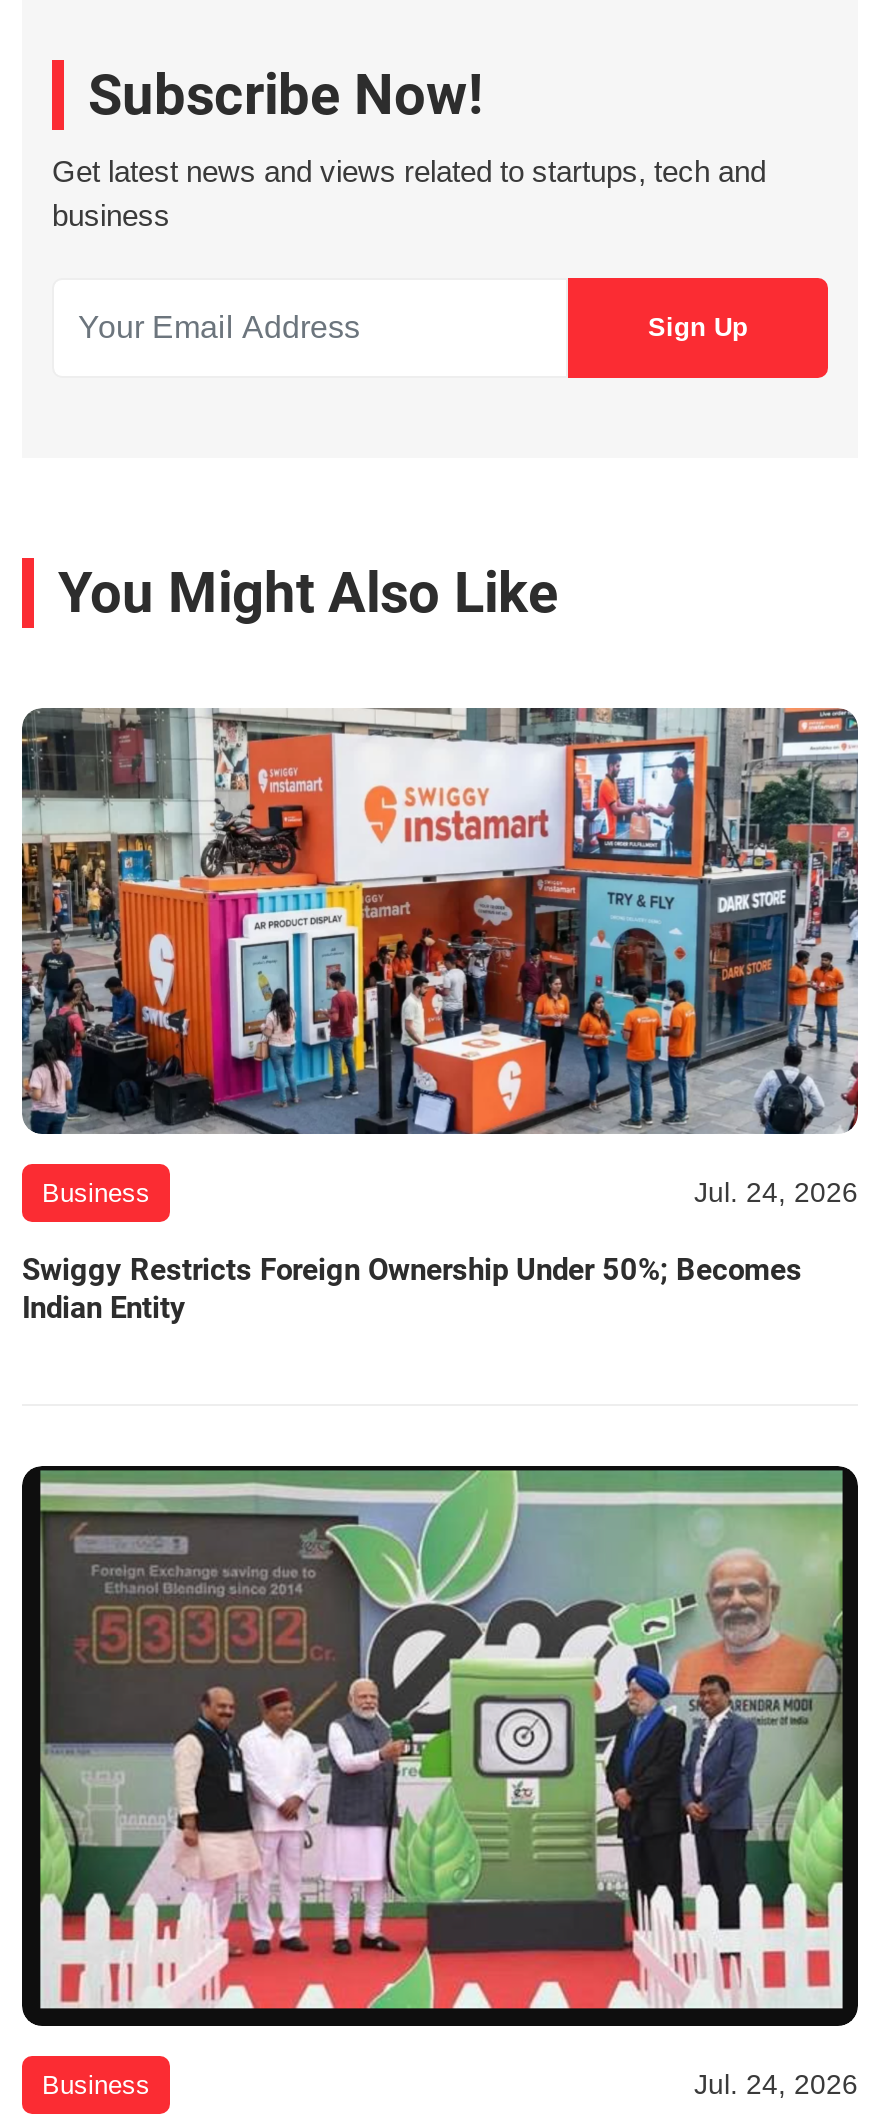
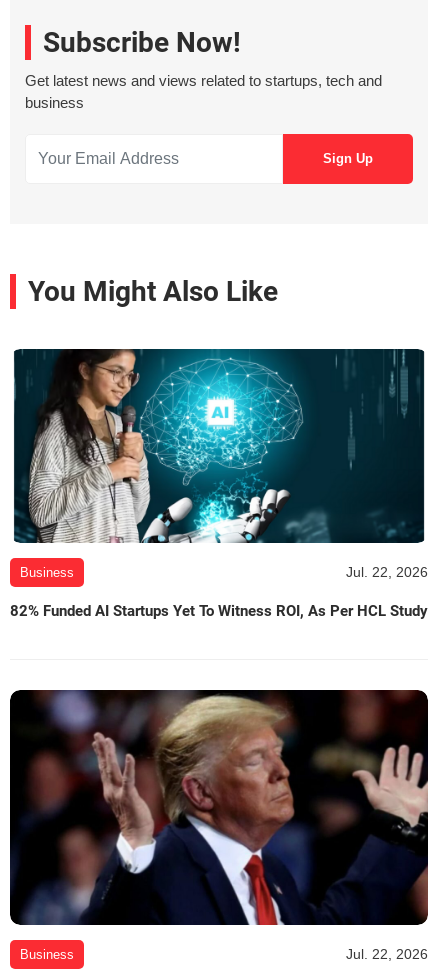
- [image]
- Jul. 24, 2026
+ [image]
+ Jul. 22, 2026

- Swiggy Restricts Foreign Ownership Under 50%; Becomes
- Indian Entity
+ 82% Funded AI Startups Yet To Witness ROI, As Per HCL Study

- [image]
- Jul. 24, 2026
+ [image]
+ Jul. 22, 2026
